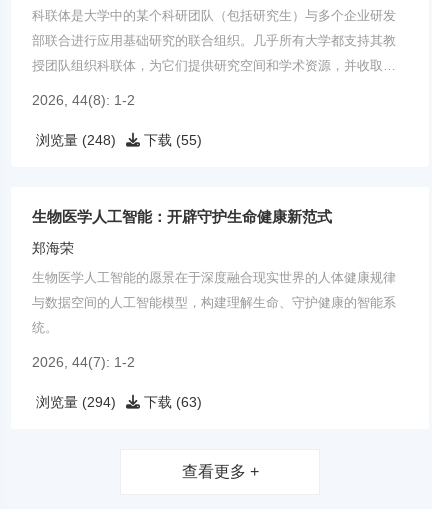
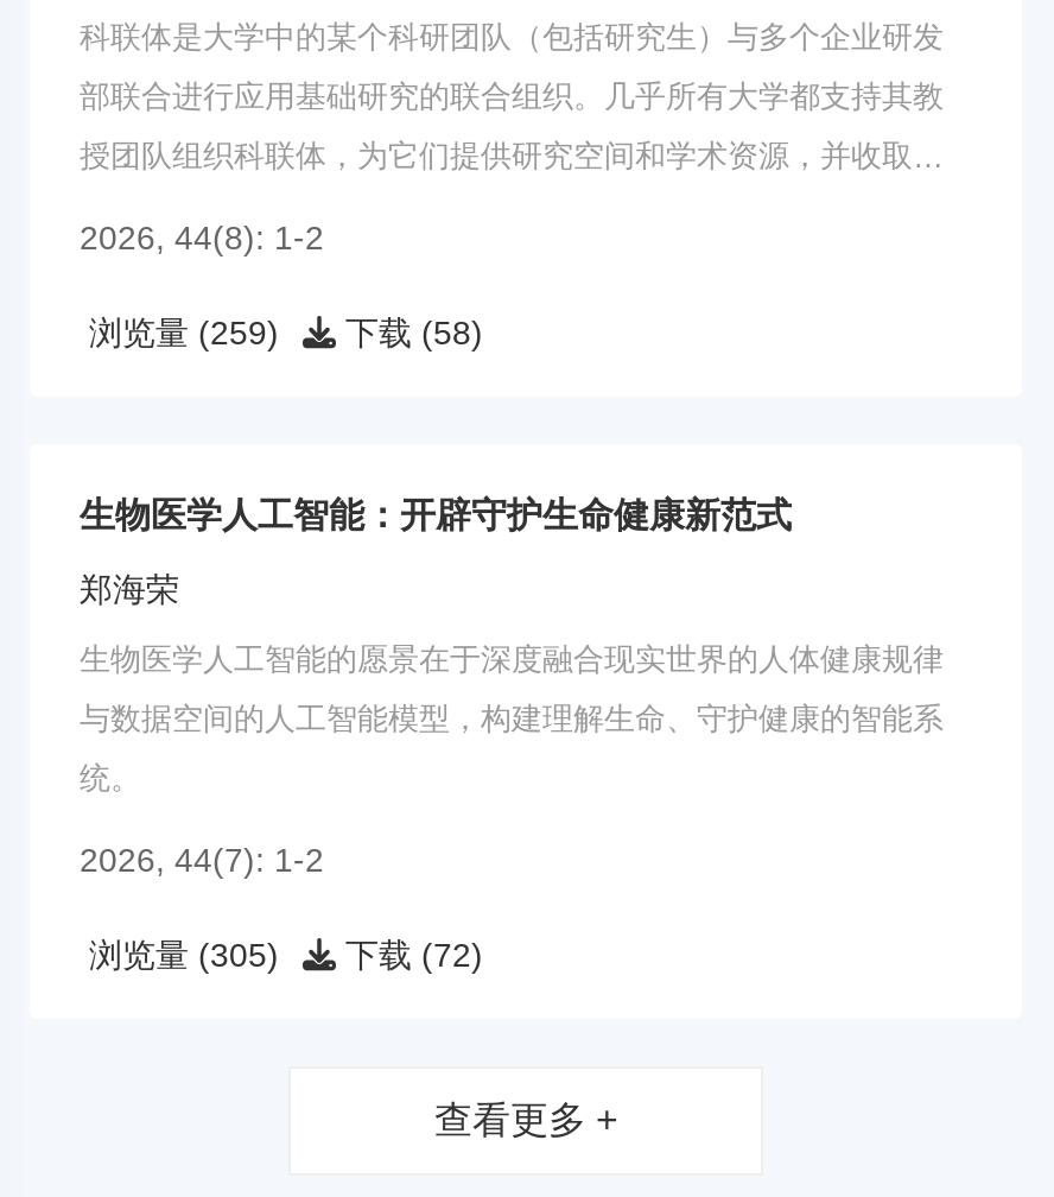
- 浏览量 (248)
+ 浏览量 (259)

- 下载 (55)
+ 下载 (58)

- 浏览量 (294)
+ 浏览量 (305)

- 下载 (63)
+ 下载 (72)
